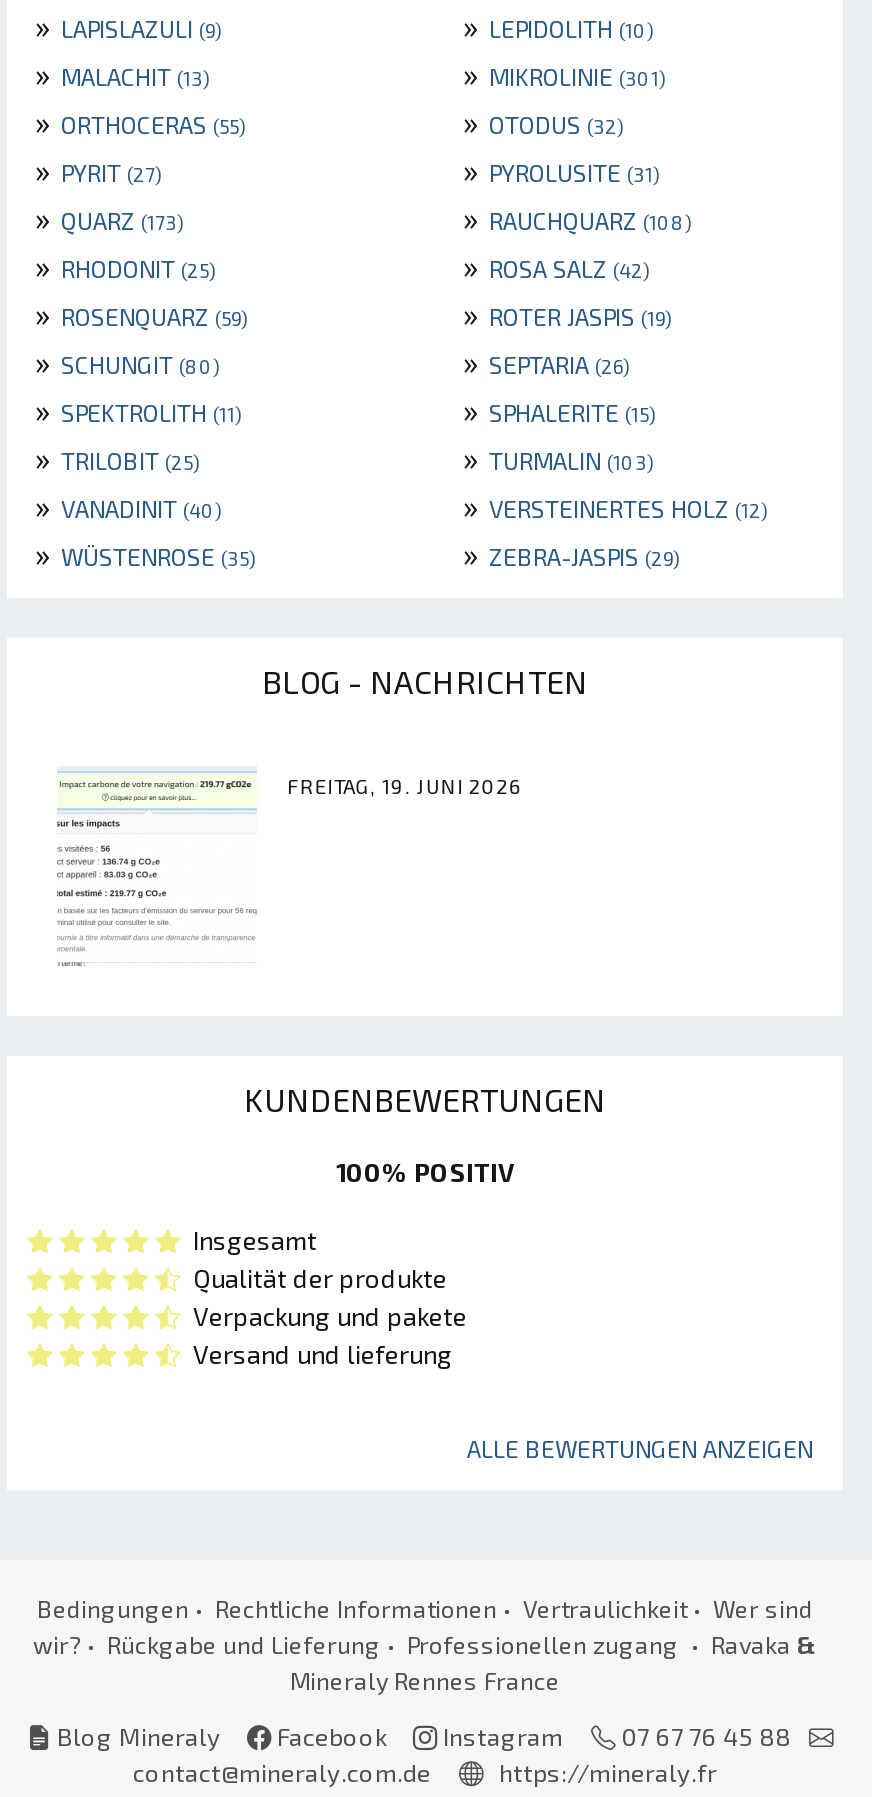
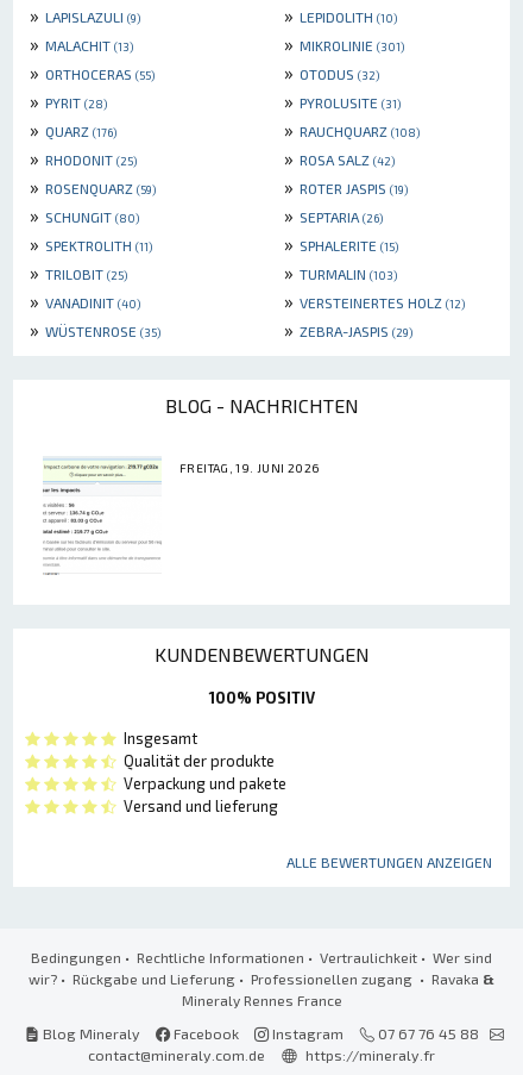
- » PYRIT (27)
+ » PYRIT (28)

- » QUARZ (173)
+ » QUARZ (176)
